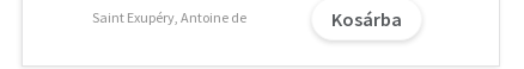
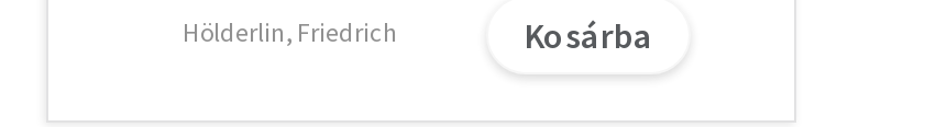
- Saint Exupéry, Antoine de
+ Hölderlin, Friedrich
